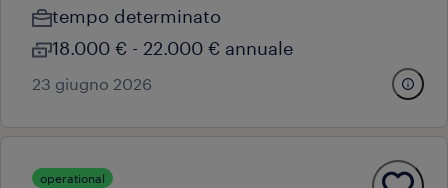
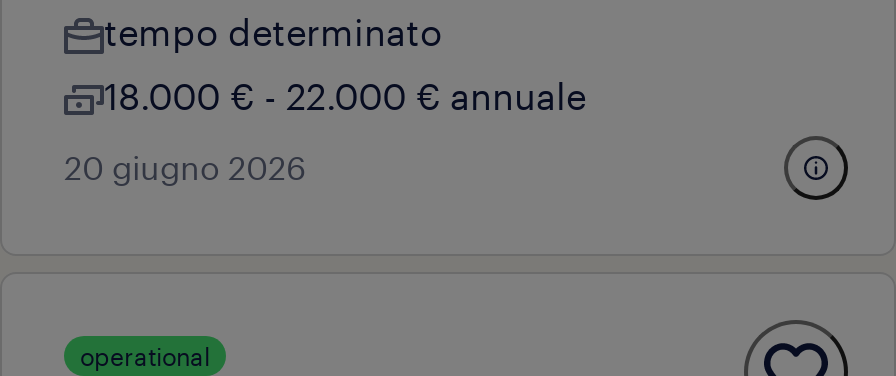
- 23 giugno 2026
+ 20 giugno 2026
